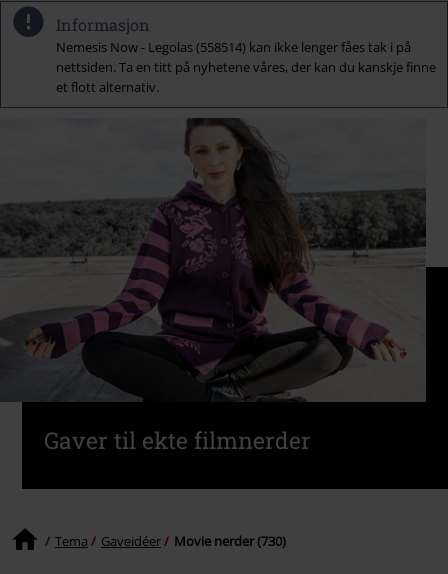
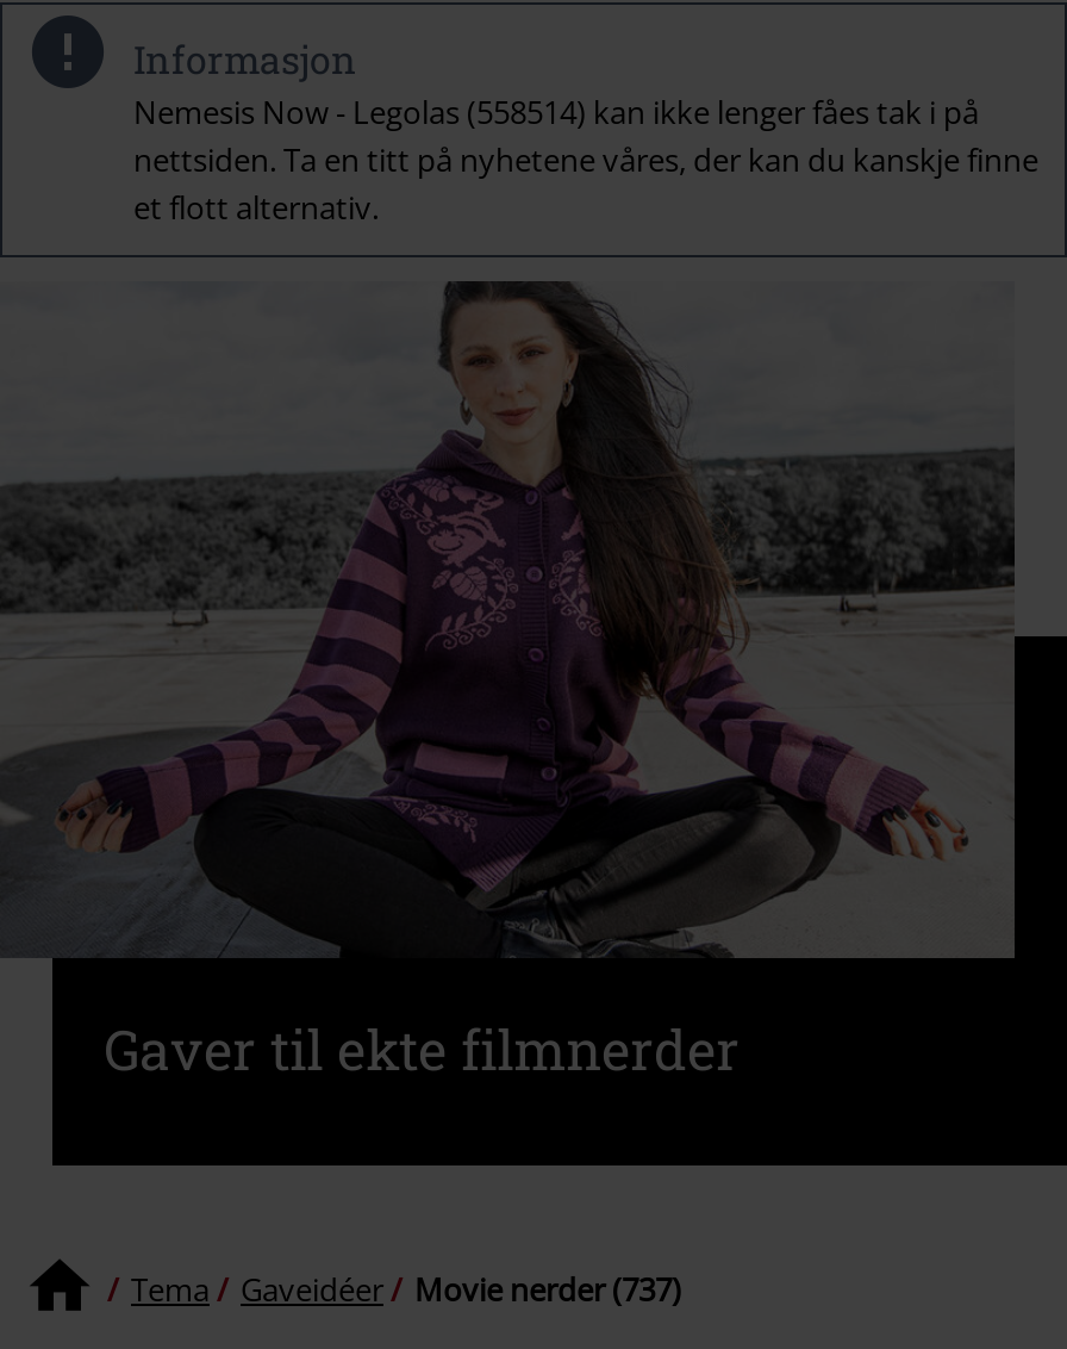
- Tema Gaveidéer Movie nerder (730)
+ Tema Gaveidéer Movie nerder (737)
